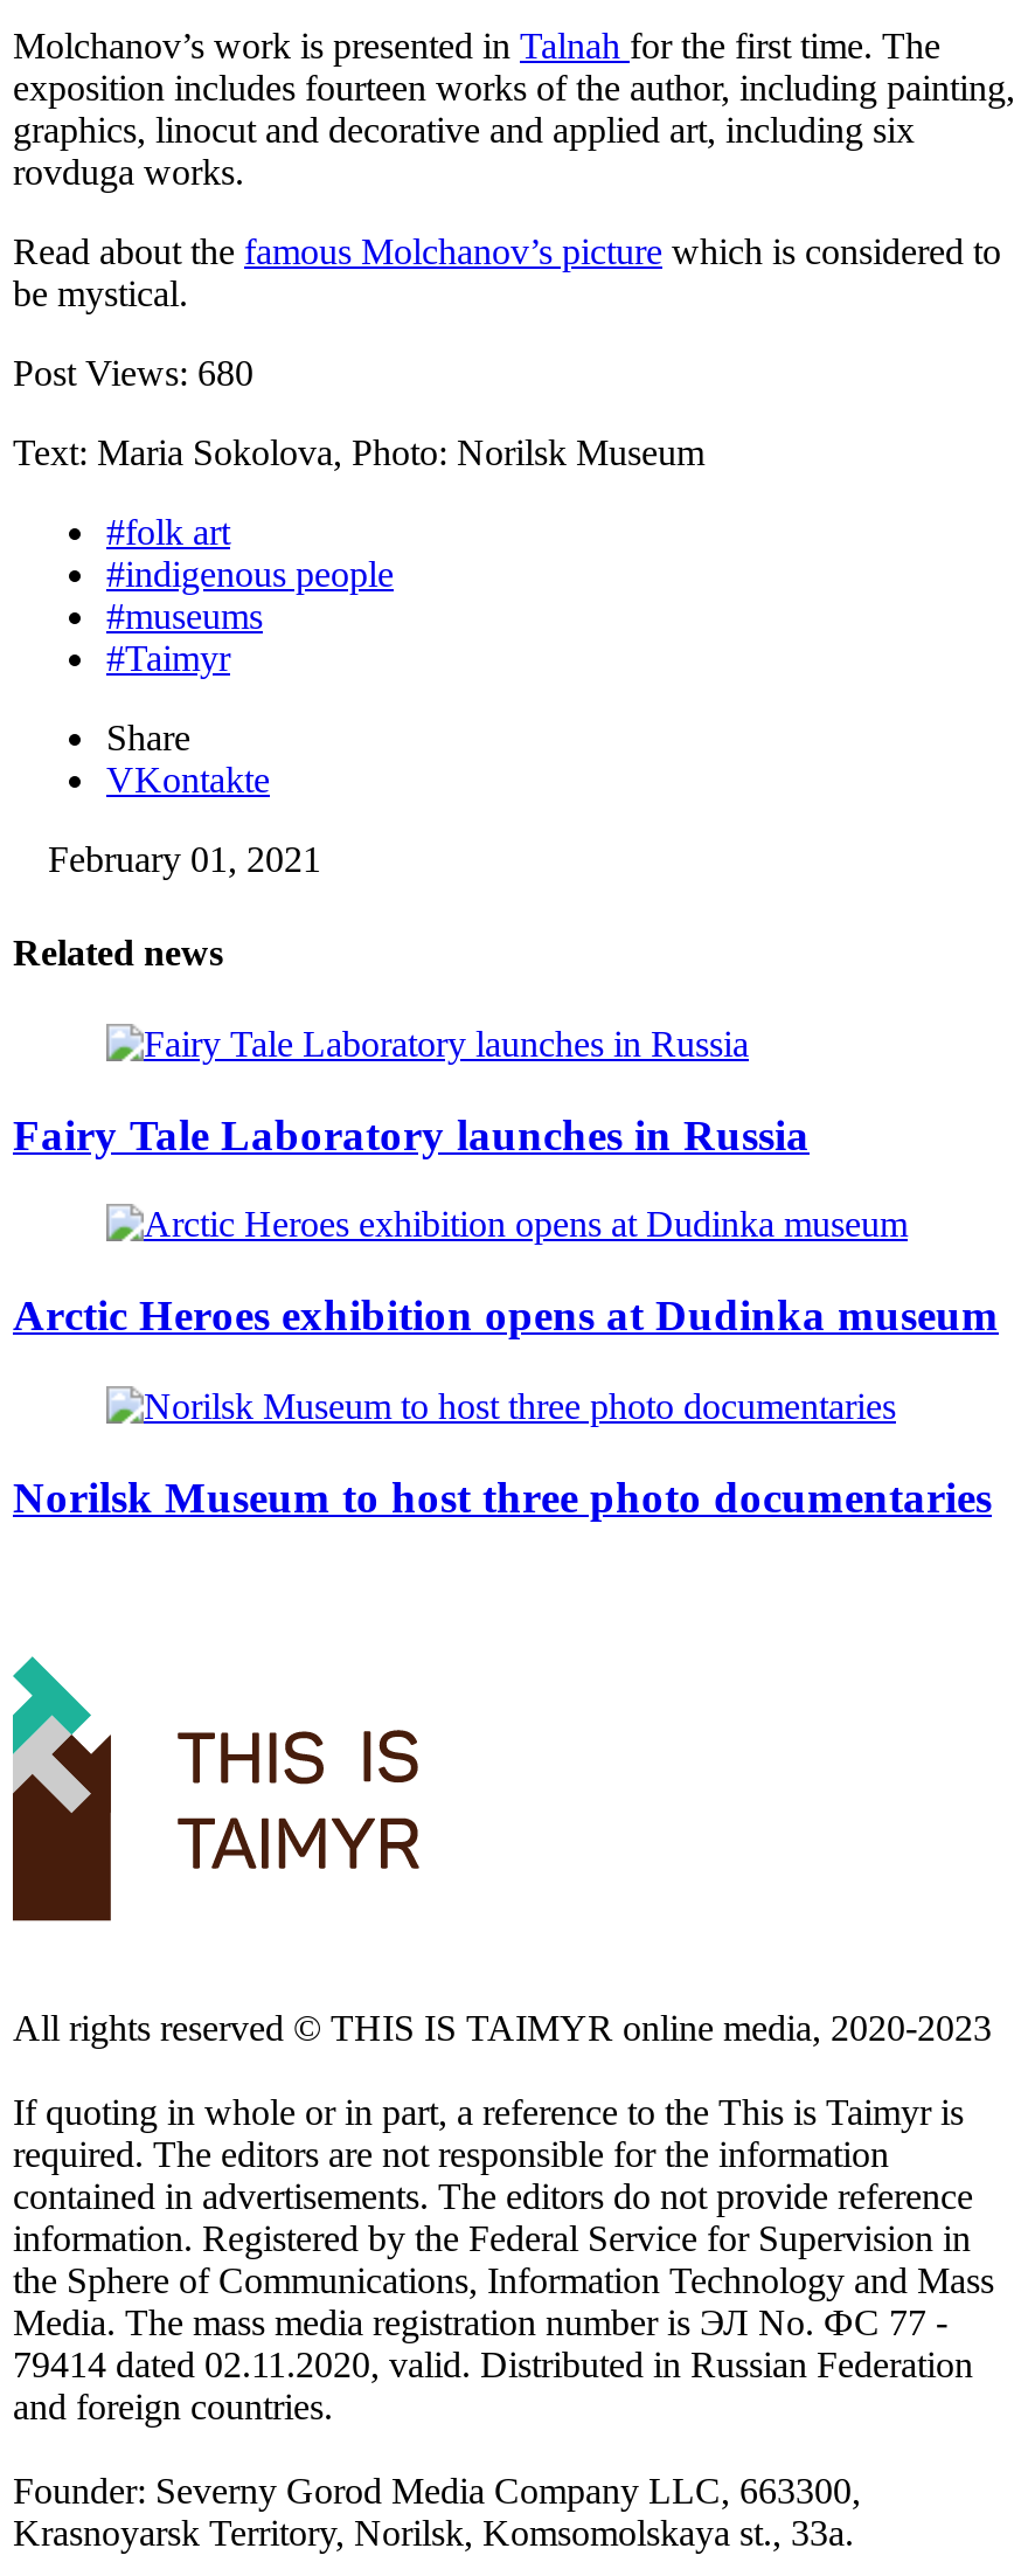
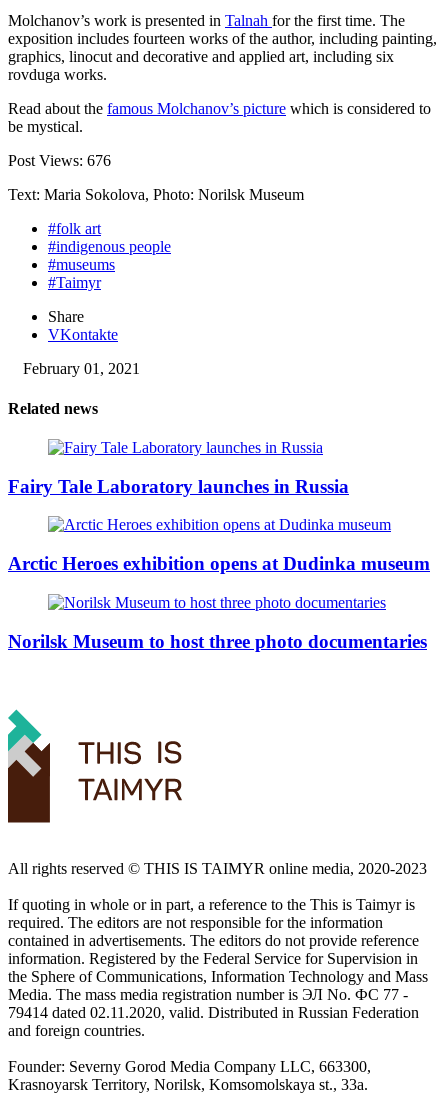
- Post Views: 680
+ Post Views: 676
